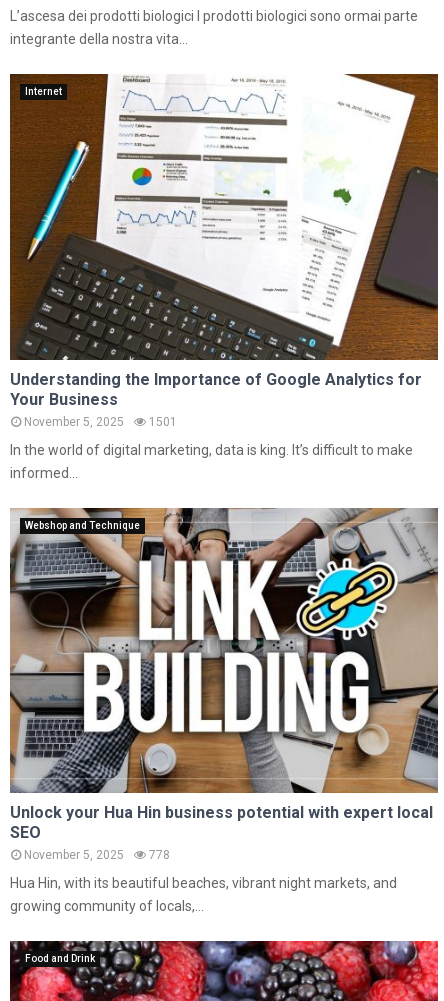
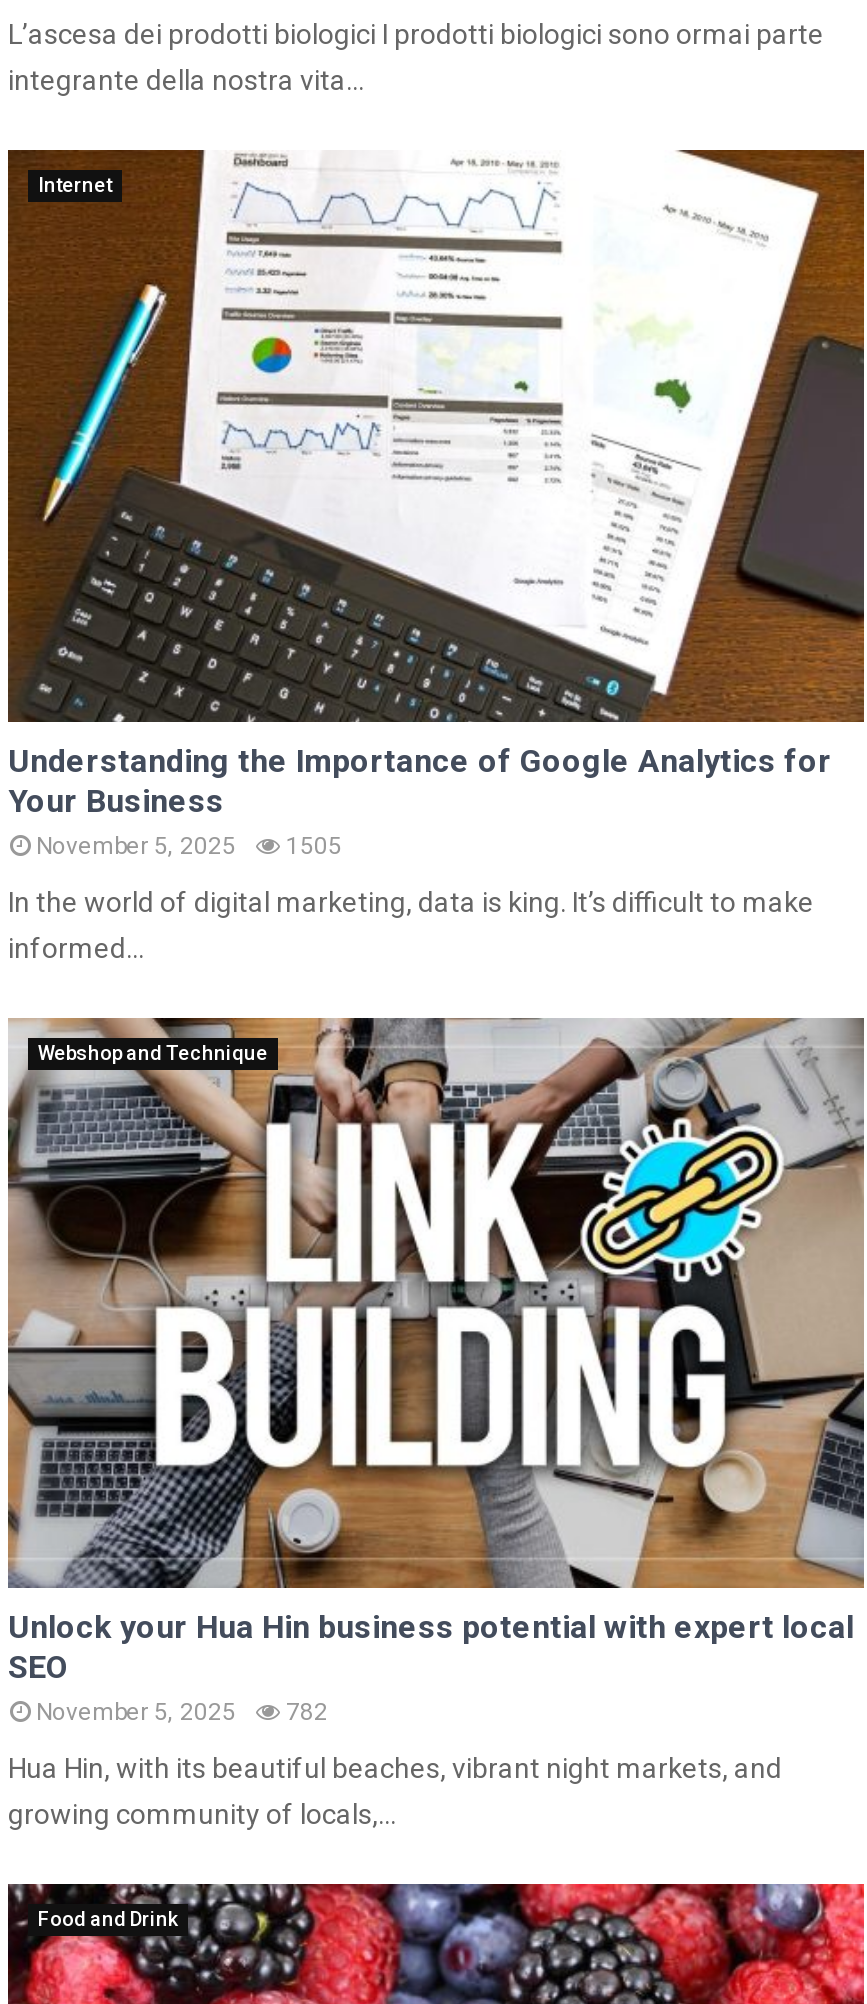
- November 5, 2025 1501
+ November 5, 2025 1505

- November 5, 2025 778
+ November 5, 2025 782
